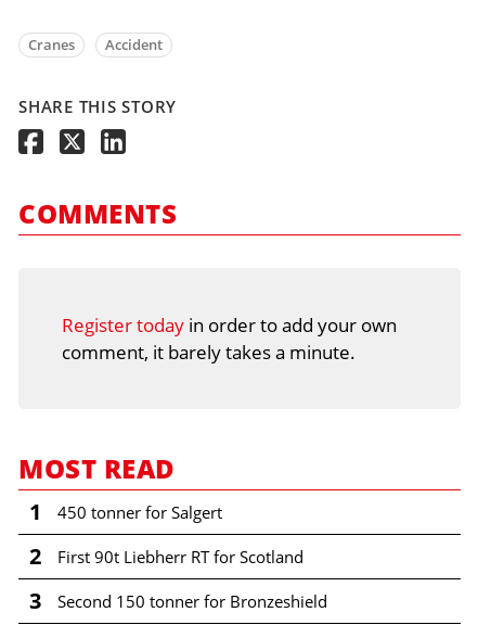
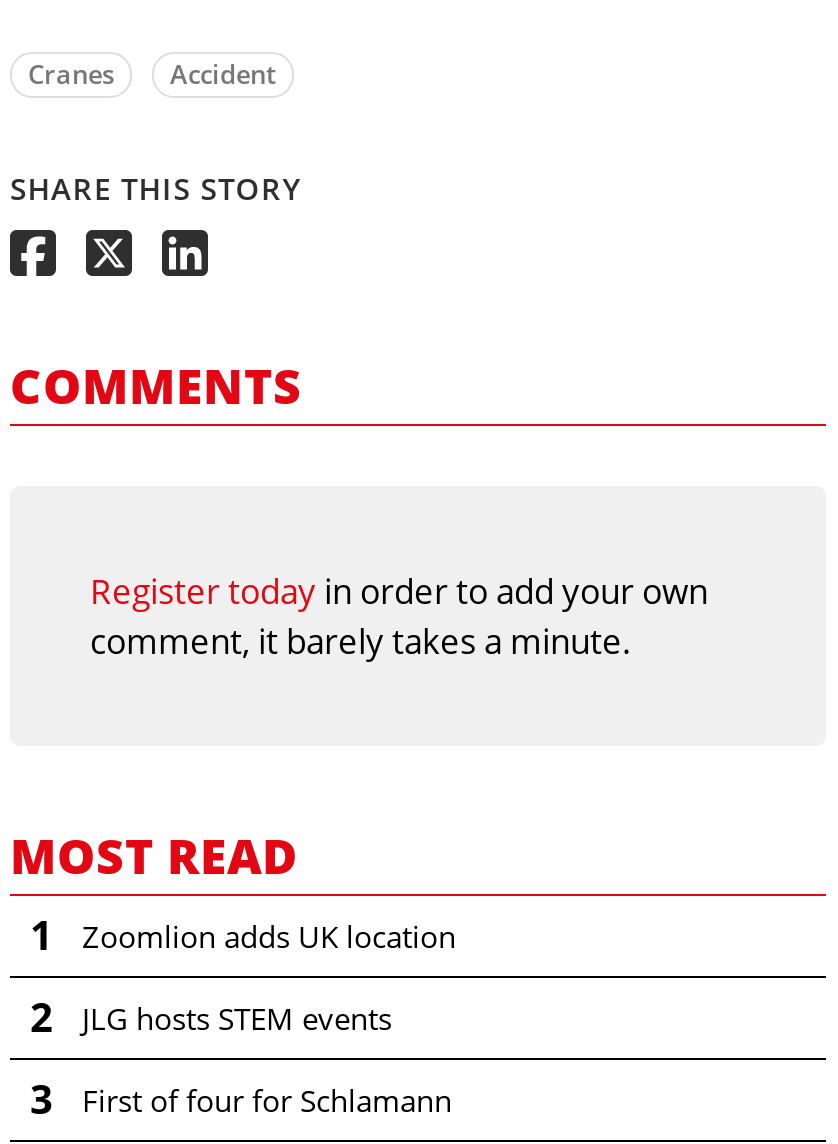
- 450 tonner for Salgert
+ Zoomlion adds UK location

- First 90t Liebherr RT for Scotland
+ JLG hosts STEM events

- Second 150 tonner for Bronzeshield
+ First of four for Schlamann
